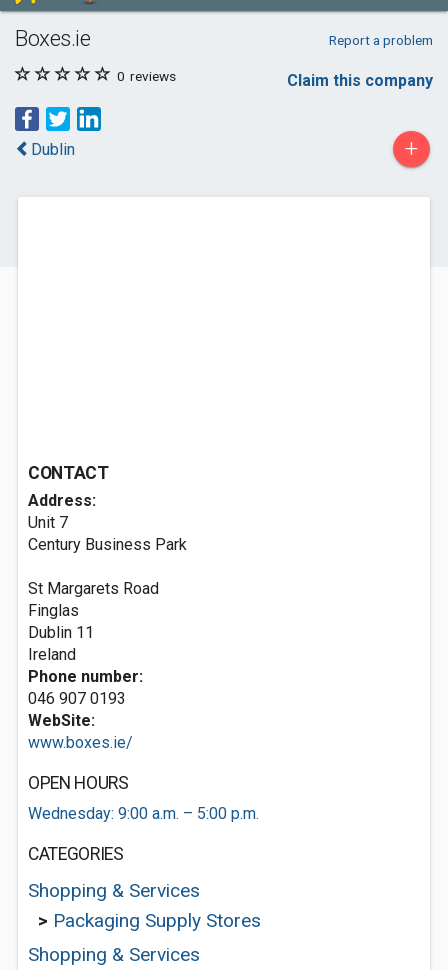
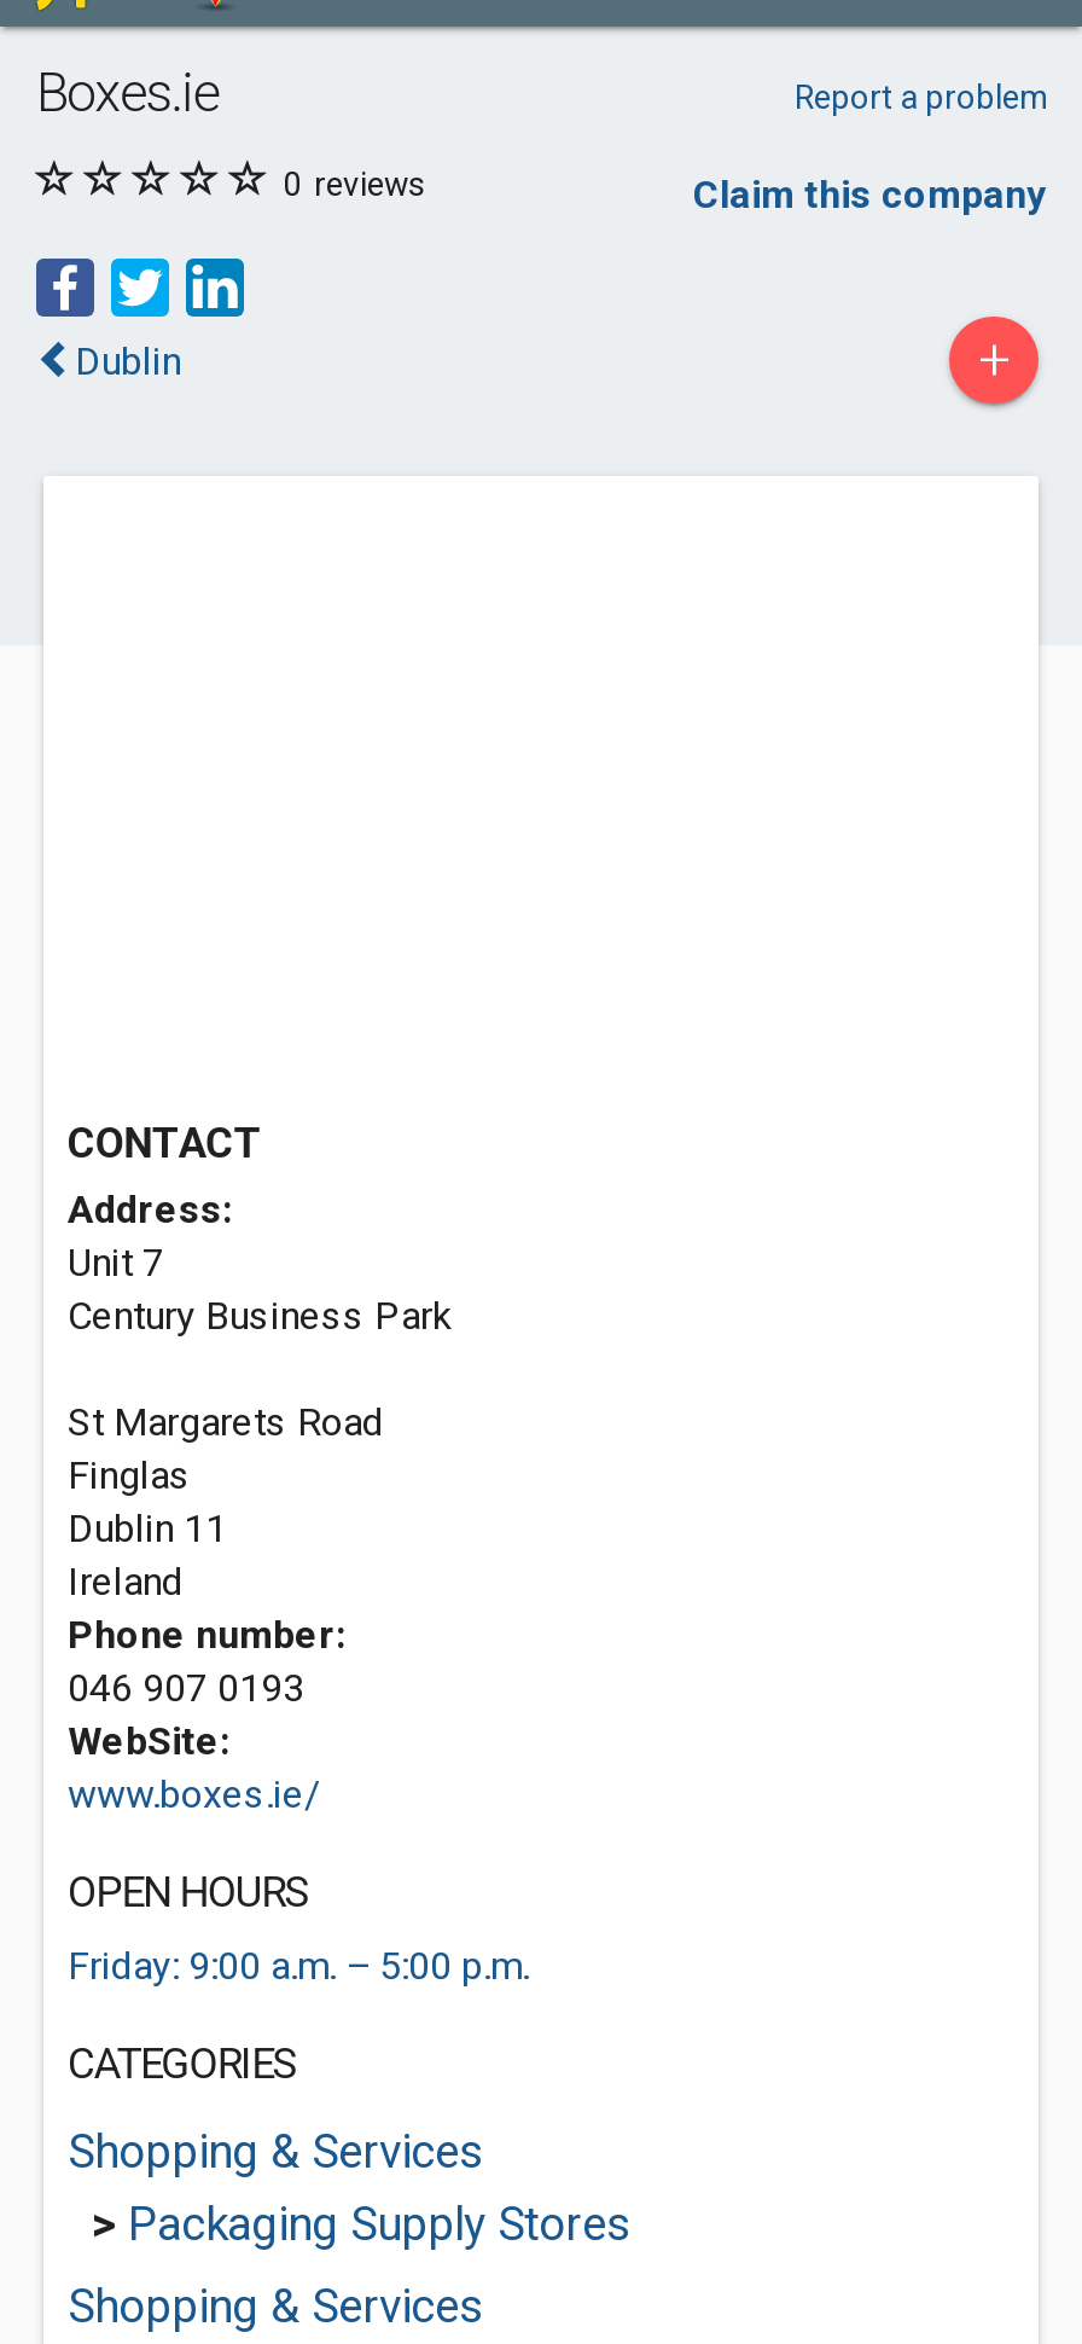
- Wednesday: 9:00 a.m. – 5:00 p.m.
+ Friday: 9:00 a.m. – 5:00 p.m.
